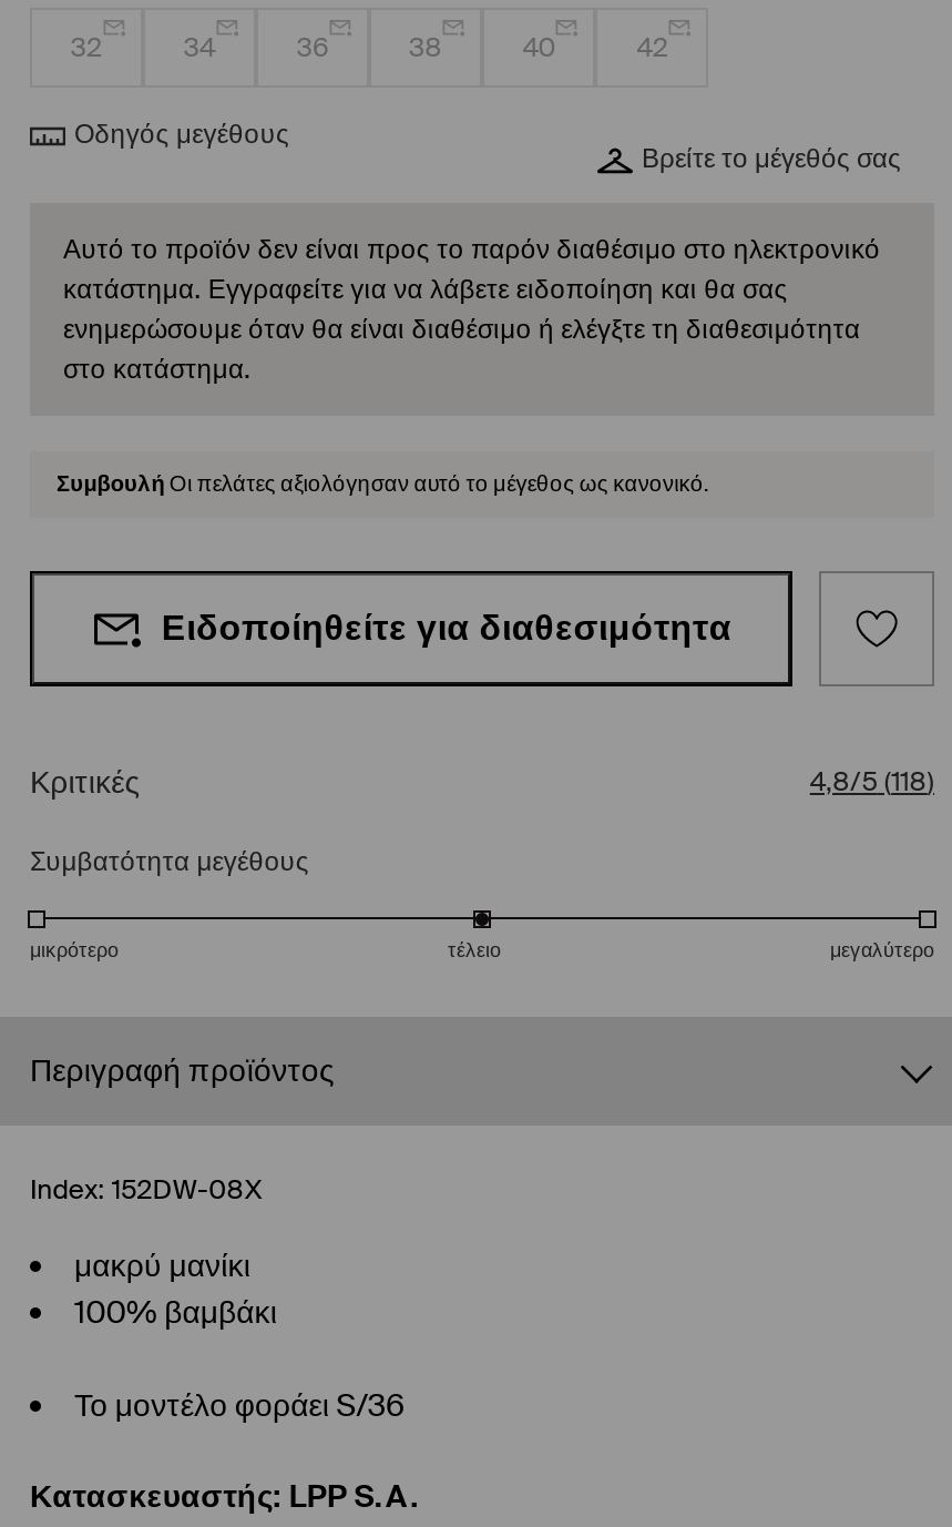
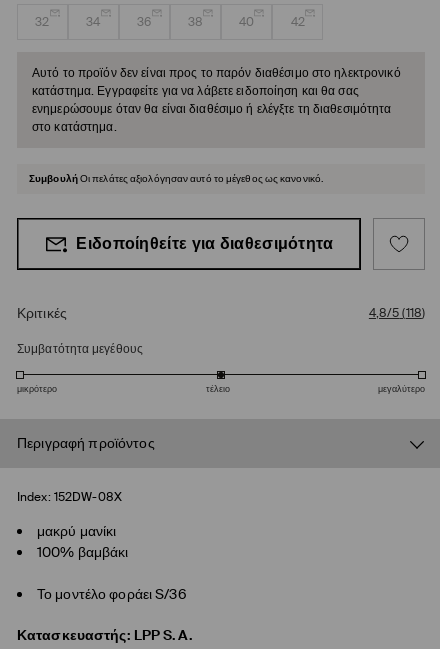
- Οδηγός μεγέθους
- Βρείτε το μέγεθός σας
